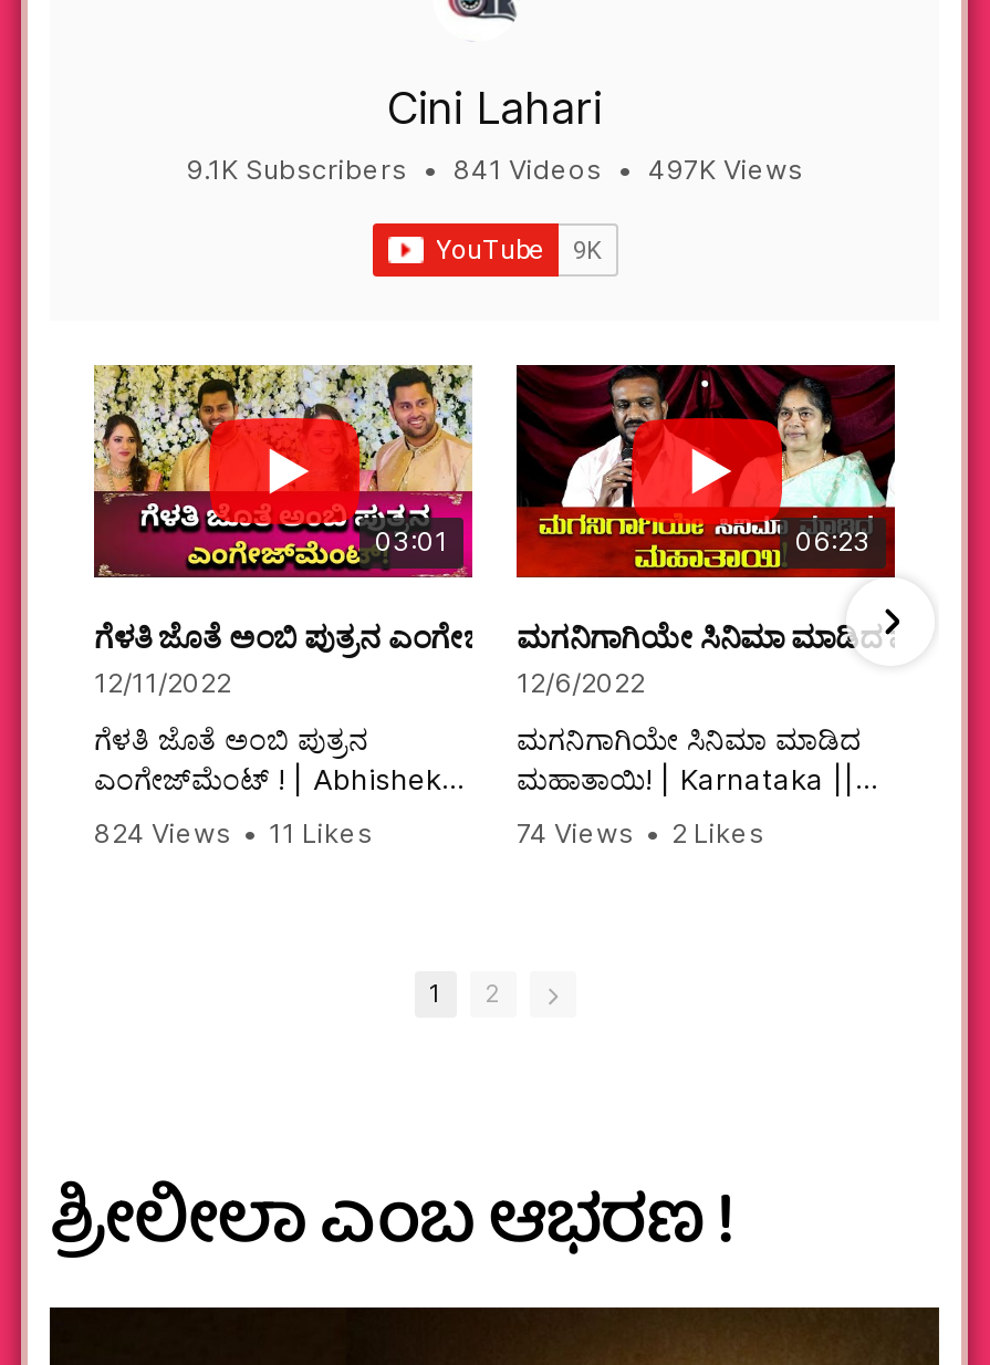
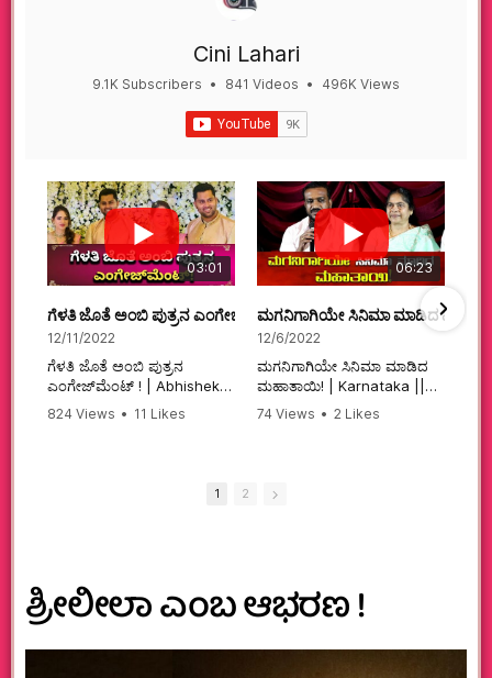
- 9.1K Subscribers • 841 Videos • 497K Views
+ 9.1K Subscribers • 841 Videos • 496K Views
